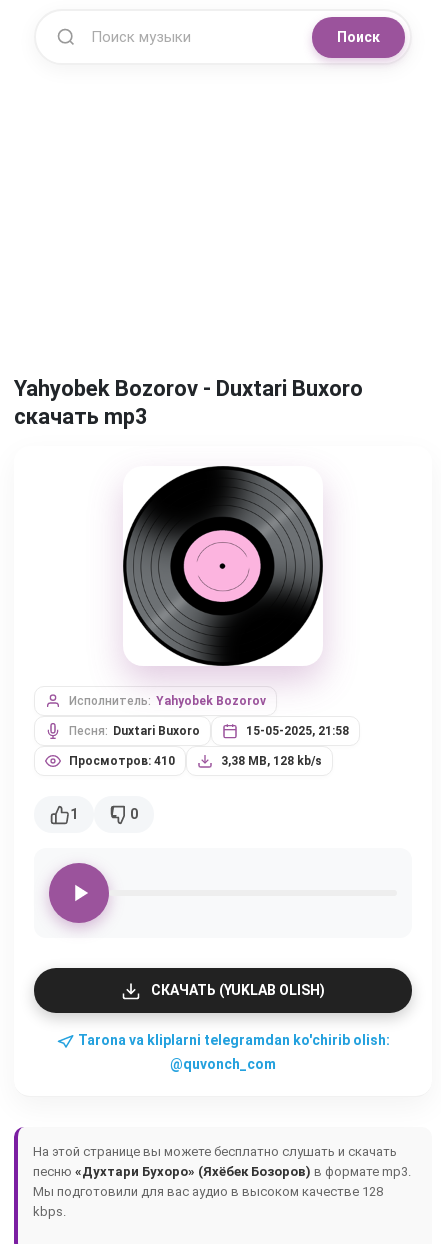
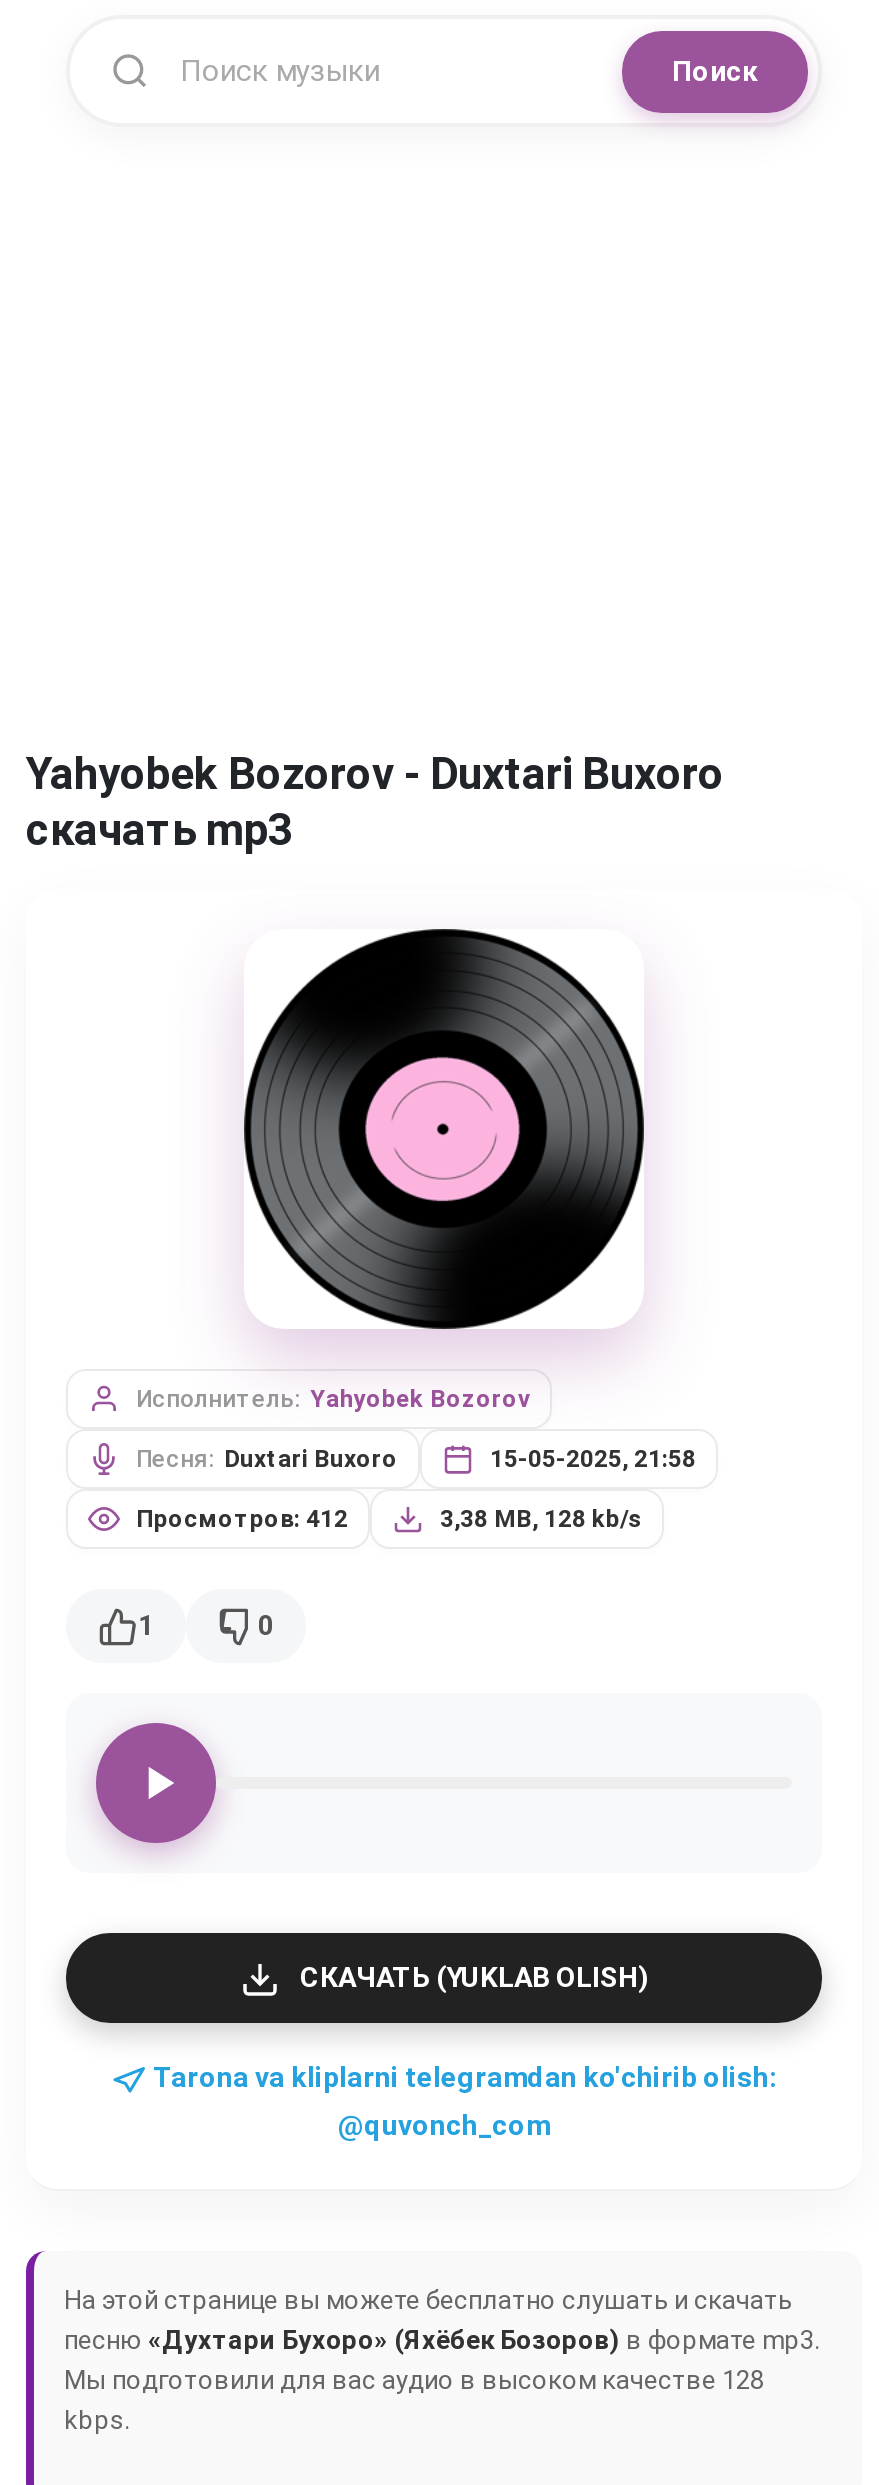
- Просмотров: 410
+ Просмотров: 412
